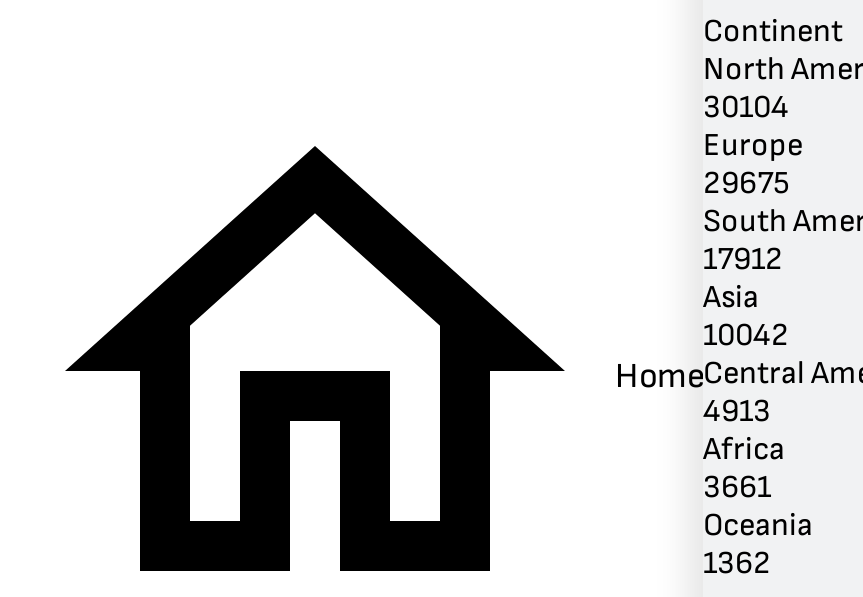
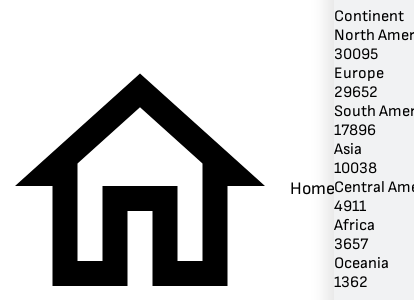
- 30104
+ 30095

- 29675
+ 29652

- 17912
+ 17896

- 10042
+ 10038

- 4913
+ 4911

- 3661
+ 3657
